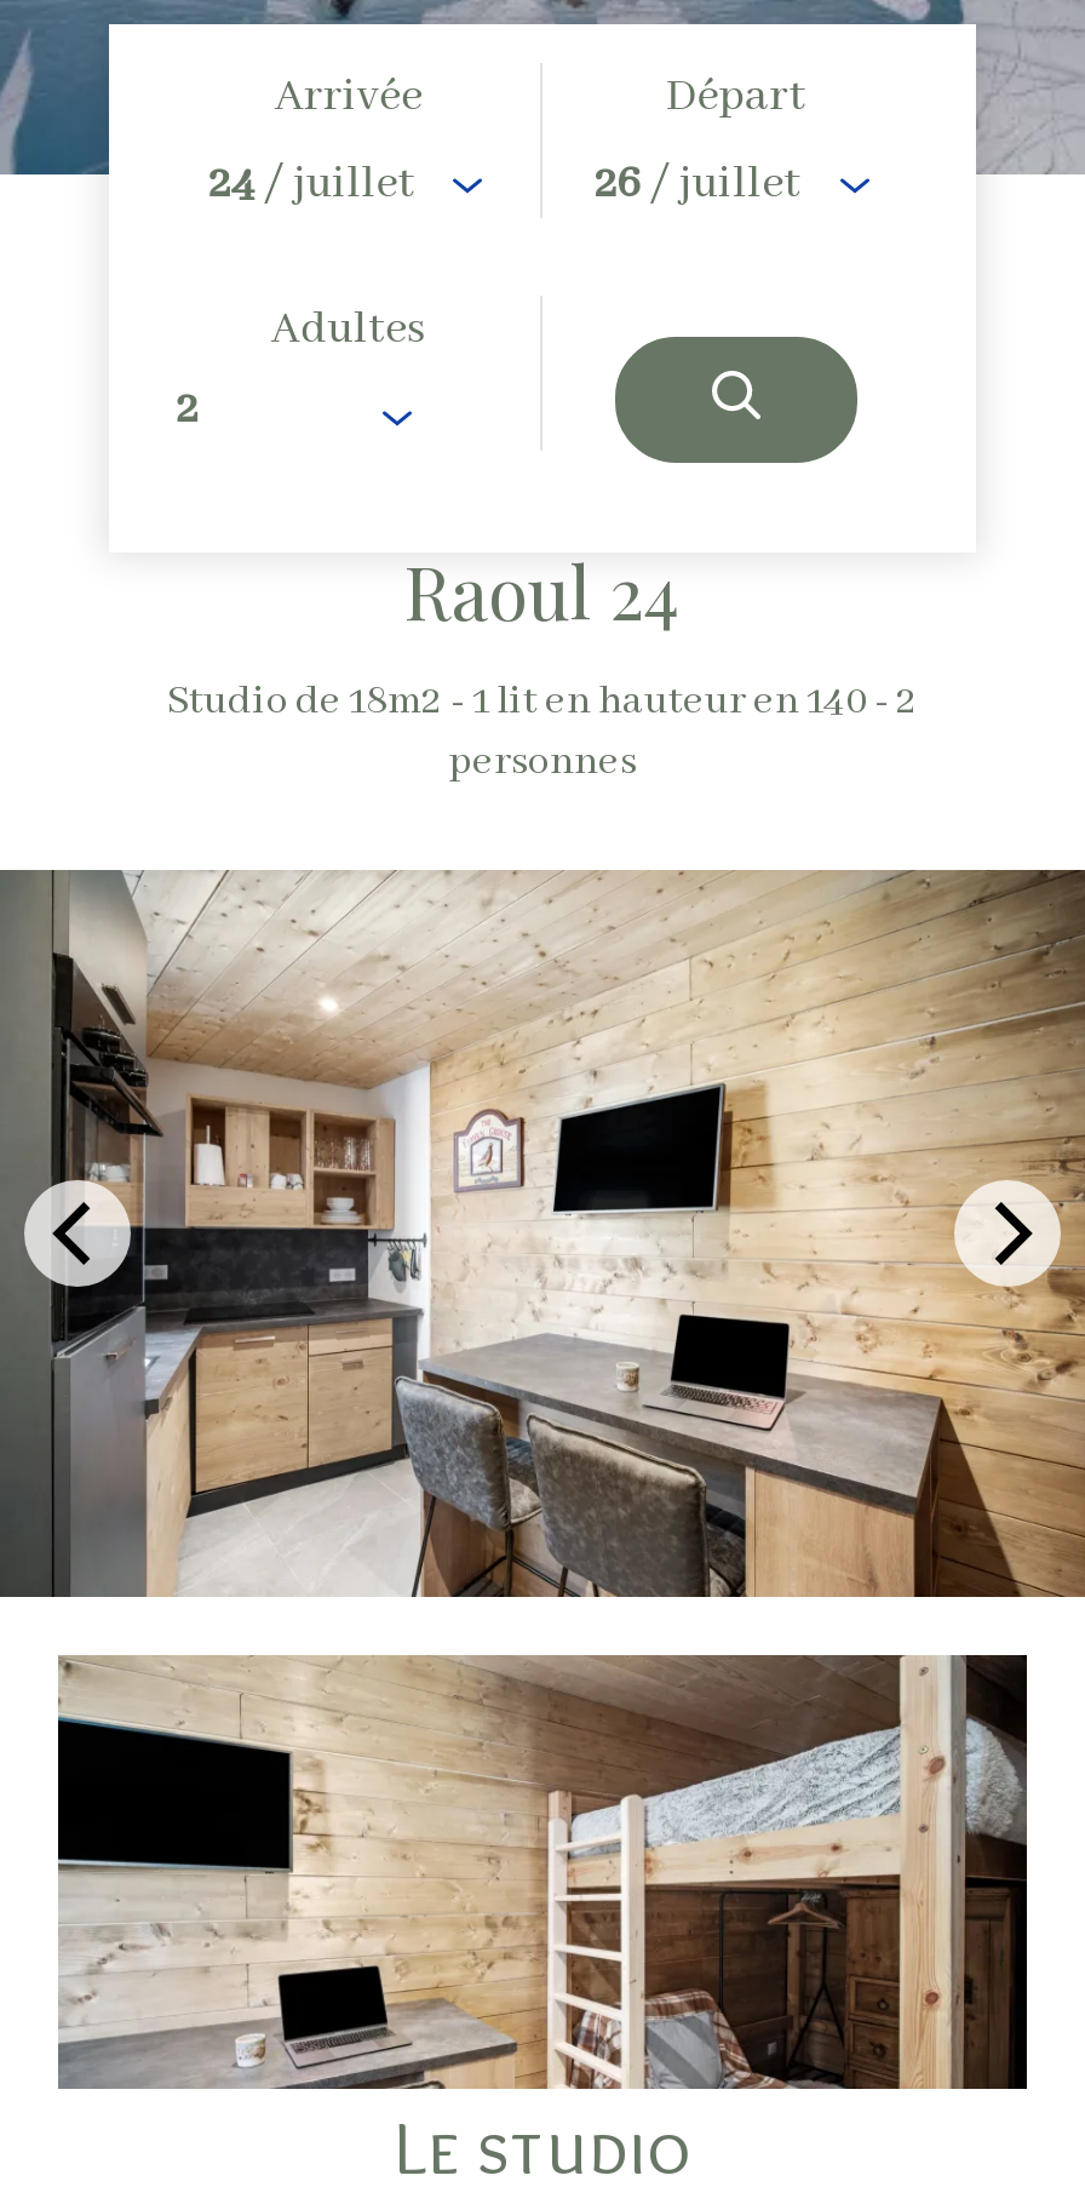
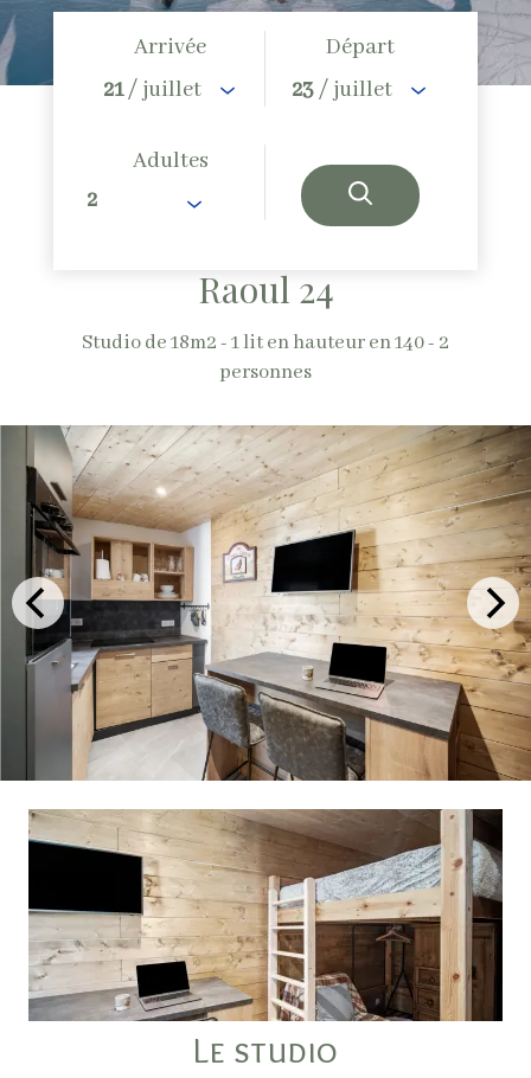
- 24 / juillet
+ 21 / juillet

- 26 / juillet
+ 23 / juillet
